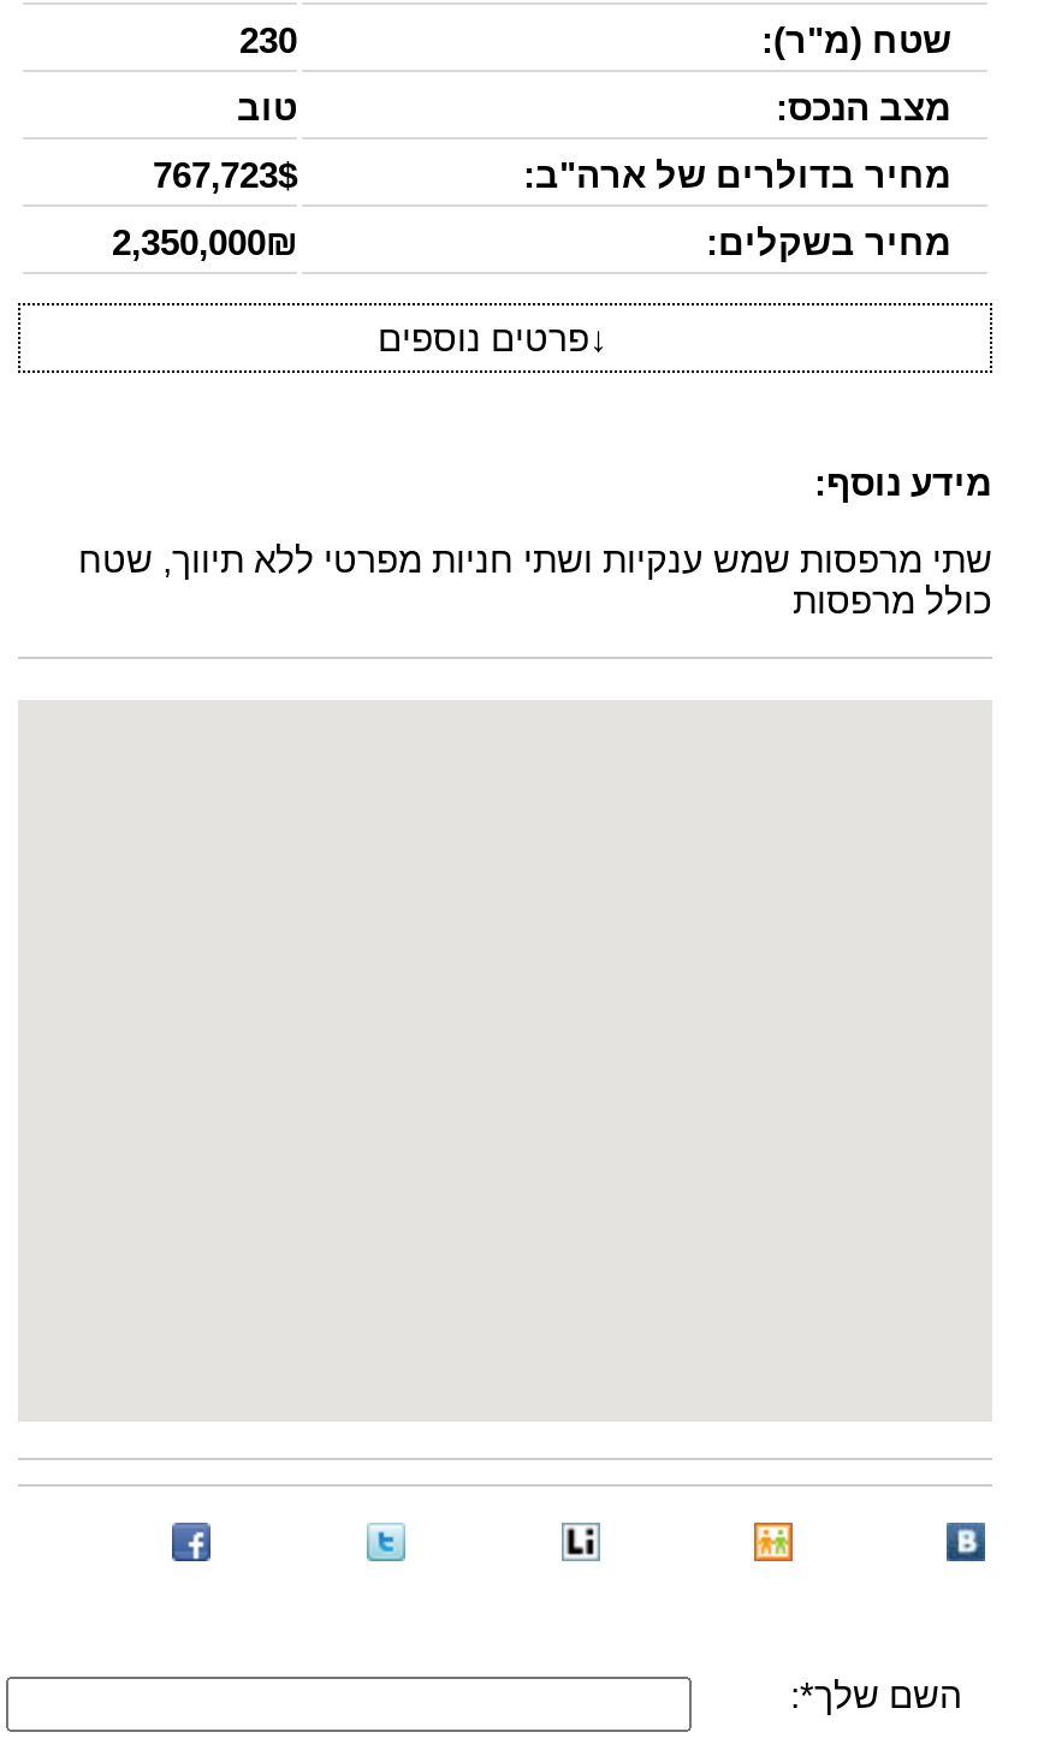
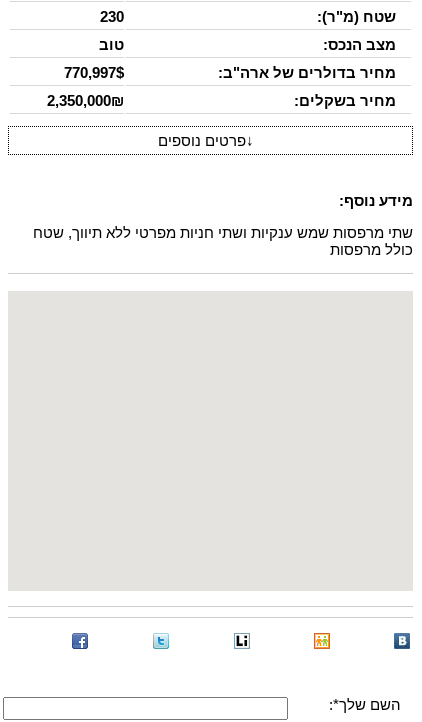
- 767,723$
+ 770,997$
